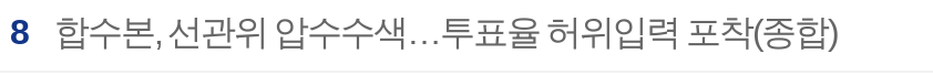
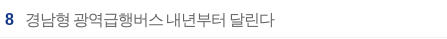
- 합수본, 선관위 압수수색…투표율 허위입력 포착(종합)
+ 경남형 광역급행버스 내년부터 달린다
